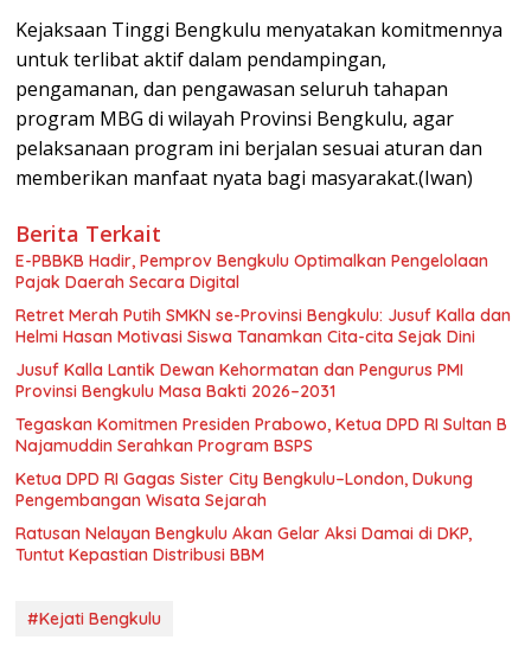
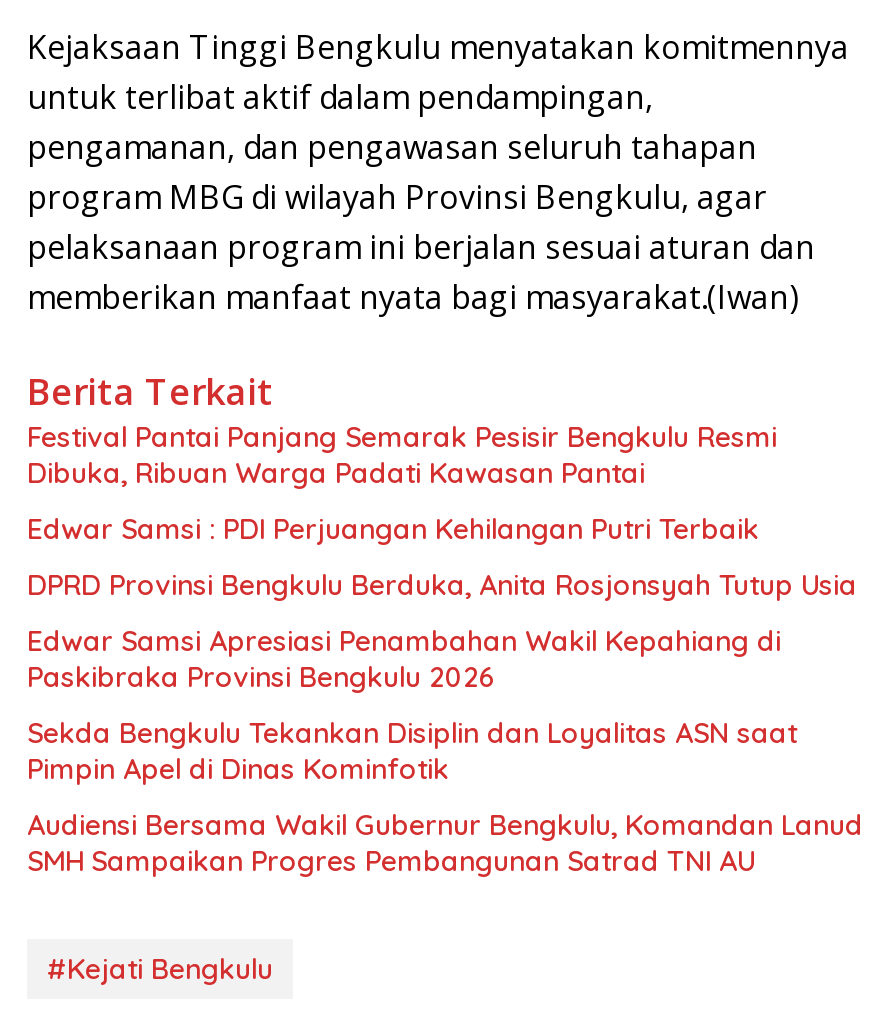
- E-PBBKB Hadir, Pemprov Bengkulu Optimalkan Pengelolaan
- Pajak Daerah Secara Digital
+ Festival Pantai Panjang Semarak Pesisir Bengkulu Resmi
+ Dibuka, Ribuan Warga Padati Kawasan Pantai

- Retret Merah Putih SMKN se-Provinsi Bengkulu: Jusuf Kalla dan
- Helmi Hasan Motivasi Siswa Tanamkan Cita-cita Sejak Dini
+ Edwar Samsi : PDI Perjuangan Kehilangan Putri Terbaik

- Jusuf Kalla Lantik Dewan Kehormatan dan Pengurus PMI
- Provinsi Bengkulu Masa Bakti 2026–2031
+ DPRD Provinsi Bengkulu Berduka, Anita Rosjonsyah Tutup Usia

- Tegaskan Komitmen Presiden Prabowo, Ketua DPD RI Sultan B
- Najamuddin Serahkan Program BSPS
+ Edwar Samsi Apresiasi Penambahan Wakil Kepahiang di
+ Paskibraka Provinsi Bengkulu 2026

- Ketua DPD RI Gagas Sister City Bengkulu–London, Dukung
- Pengembangan Wisata Sejarah
+ Sekda Bengkulu Tekankan Disiplin dan Loyalitas ASN saat
+ Pimpin Apel di Dinas Kominfotik

- Ratusan Nelayan Bengkulu Akan Gelar Aksi Damai di DKP,
- Tuntut Kepastian Distribusi BBM
+ Audiensi Bersama Wakil Gubernur Bengkulu, Komandan Lanud
+ SMH Sampaikan Progres Pembangunan Satrad TNI AU
